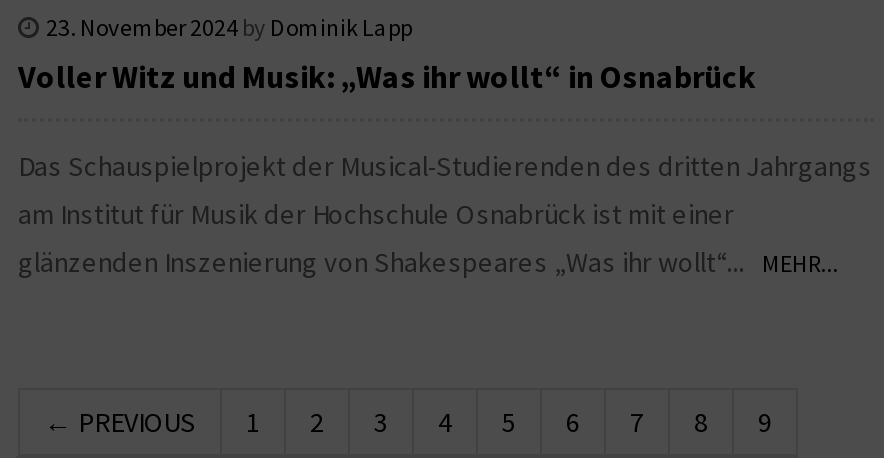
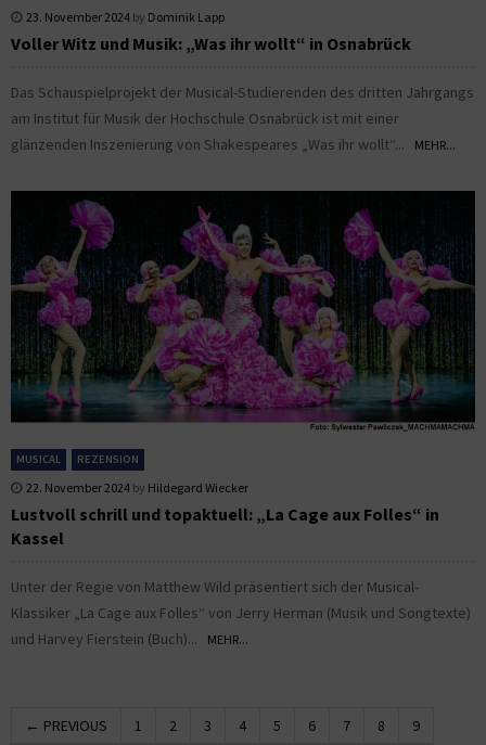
+ [image]
+ MUSICAL
+ REZENSION
+ 22. November 2024 by Hildegard Wiecker
+ Lustvoll schrill und topaktuell: „La Cage aux Folles“ in
+ Kassel
+ Unter der Regie von Matthew Wild präsentiert sich der Musical-
+ Klassiker „La Cage aux Folles“ von Jerry Herman (Musik und Songtexte)
+ und Harvey Fierstein (Buch)... MEHR...
